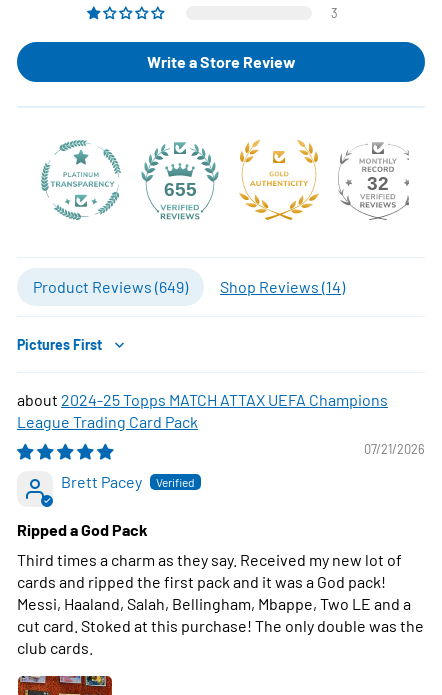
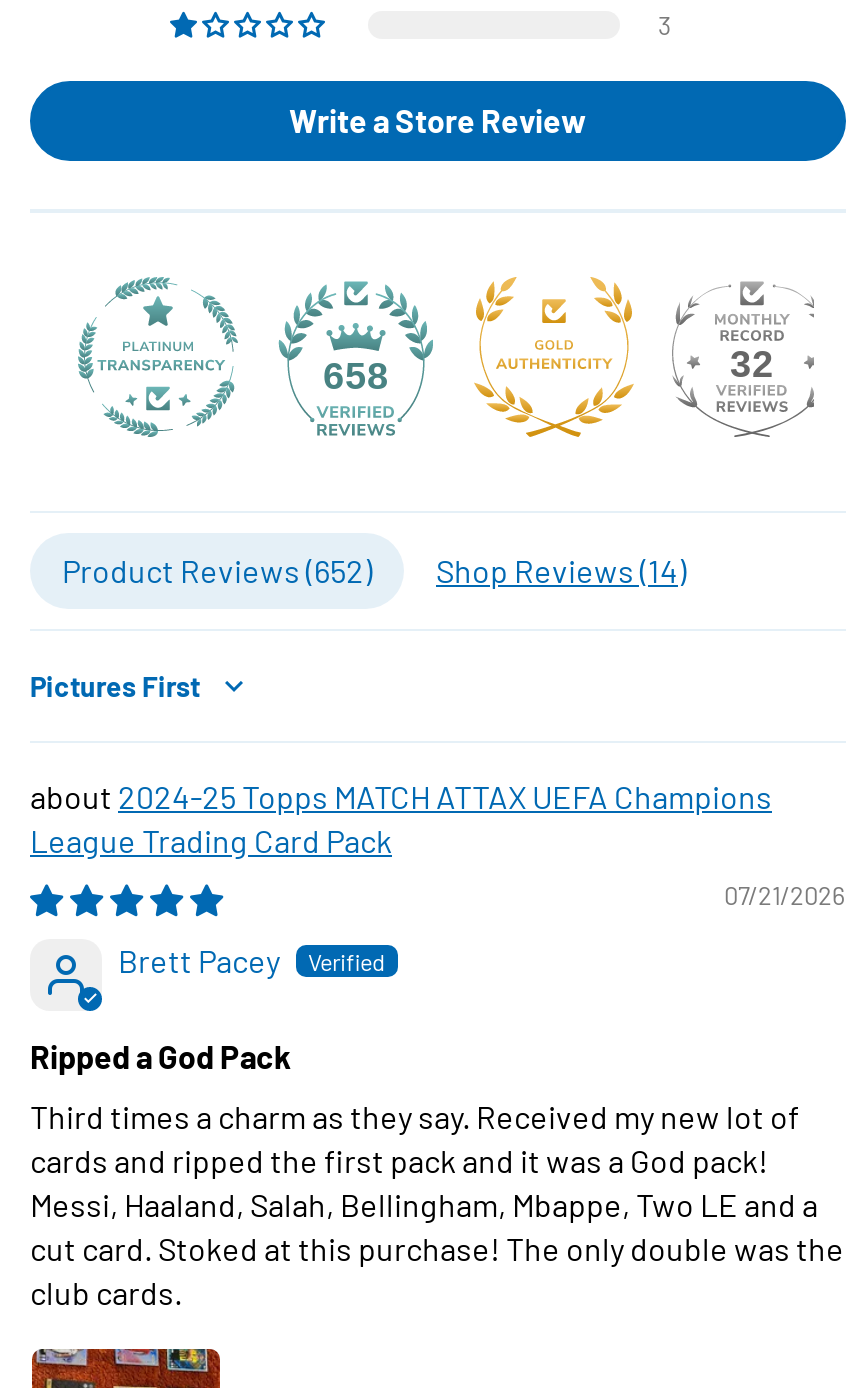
- 655
+ 658

- Product Reviews (649)
+ Product Reviews (652)
